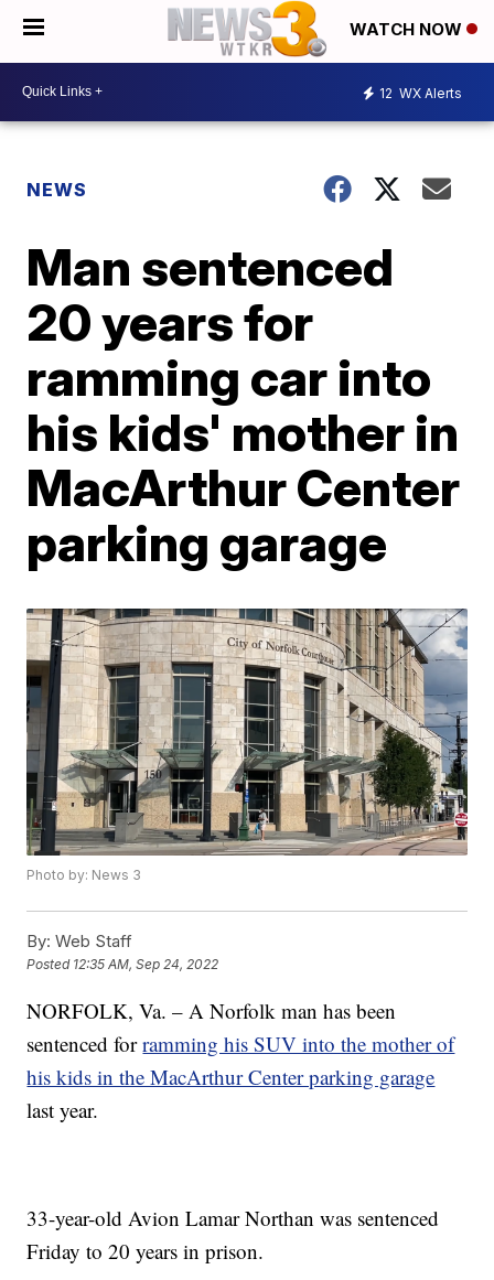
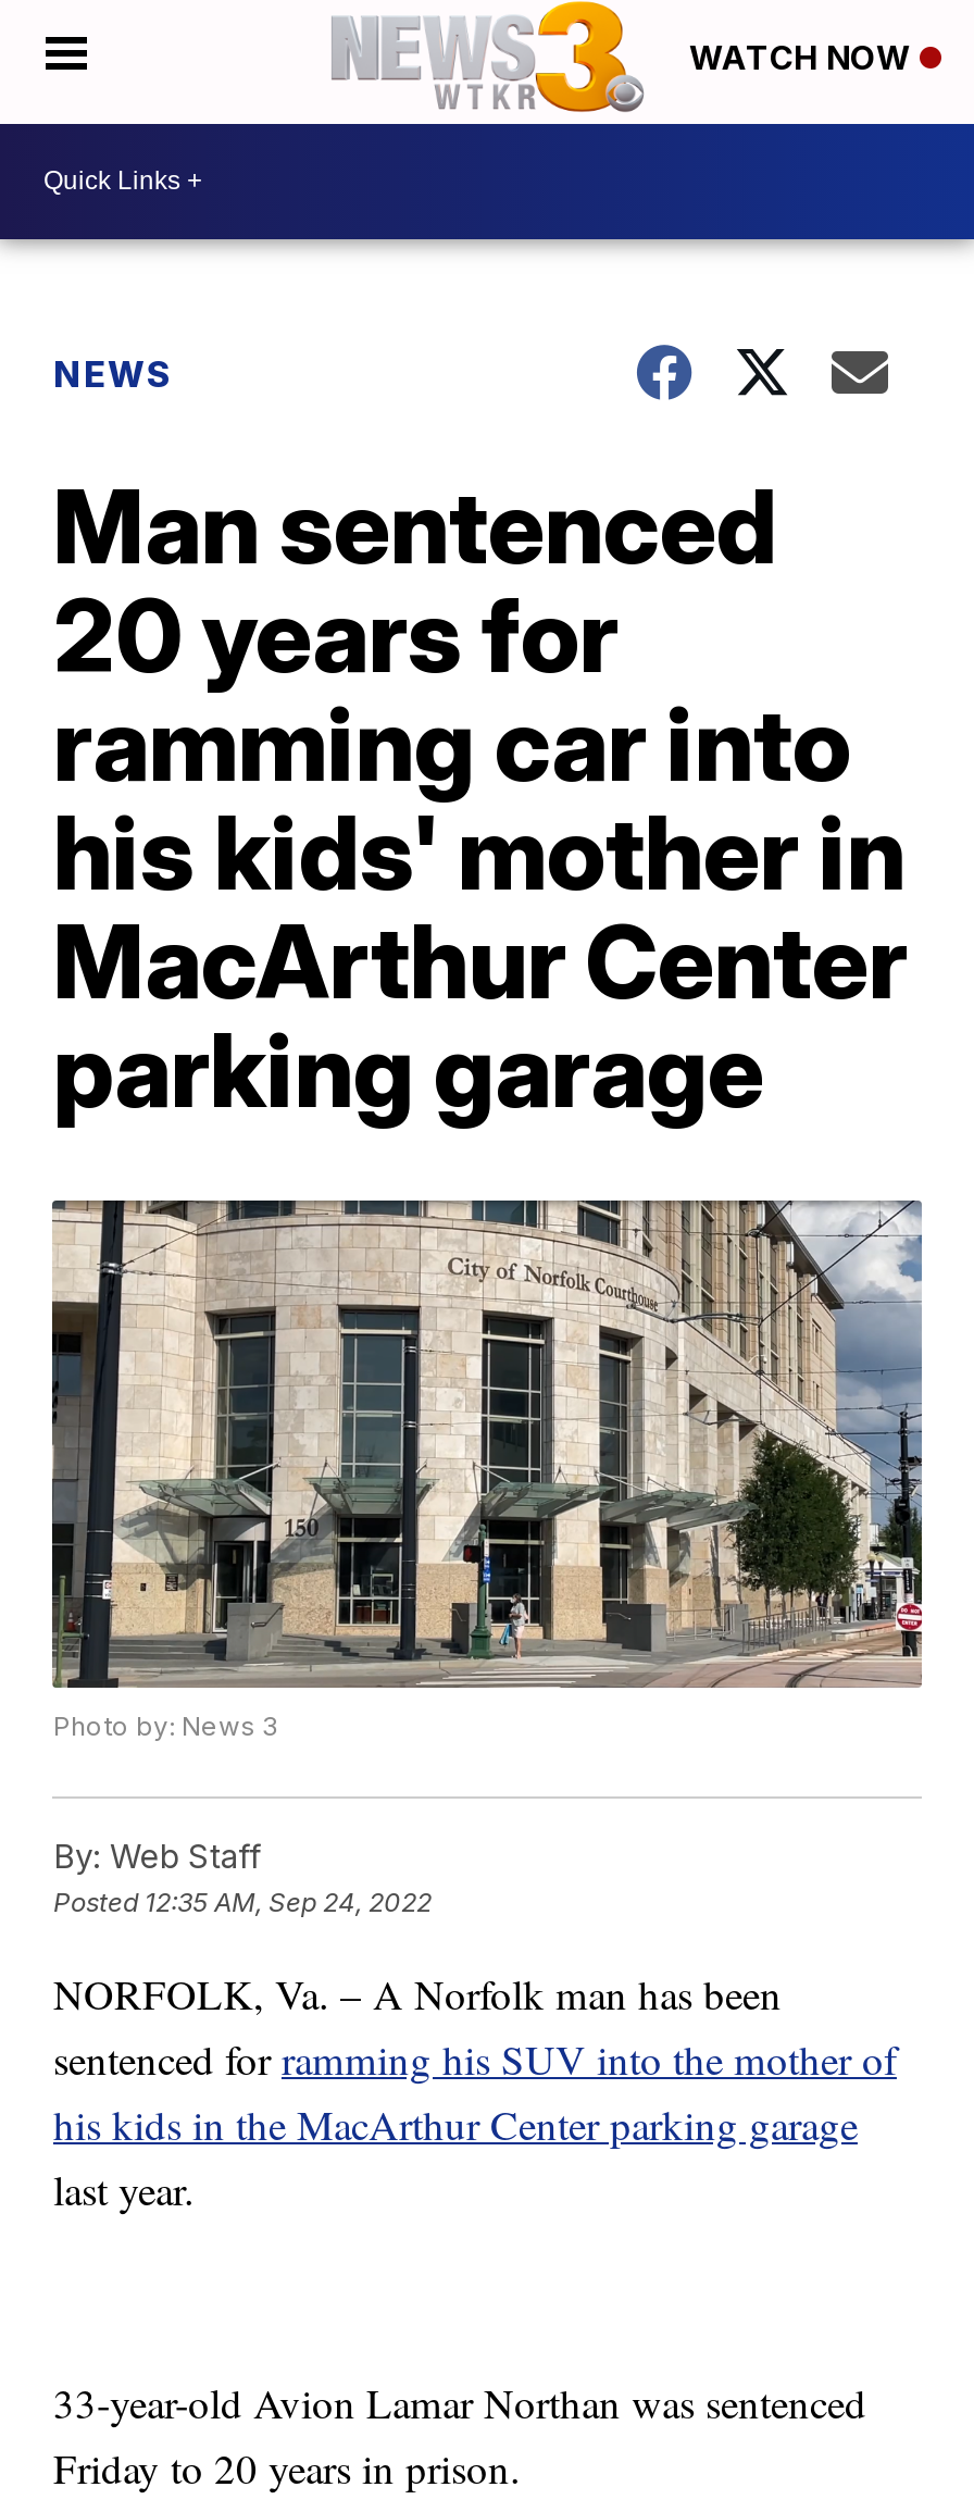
- 12 WX Alerts
